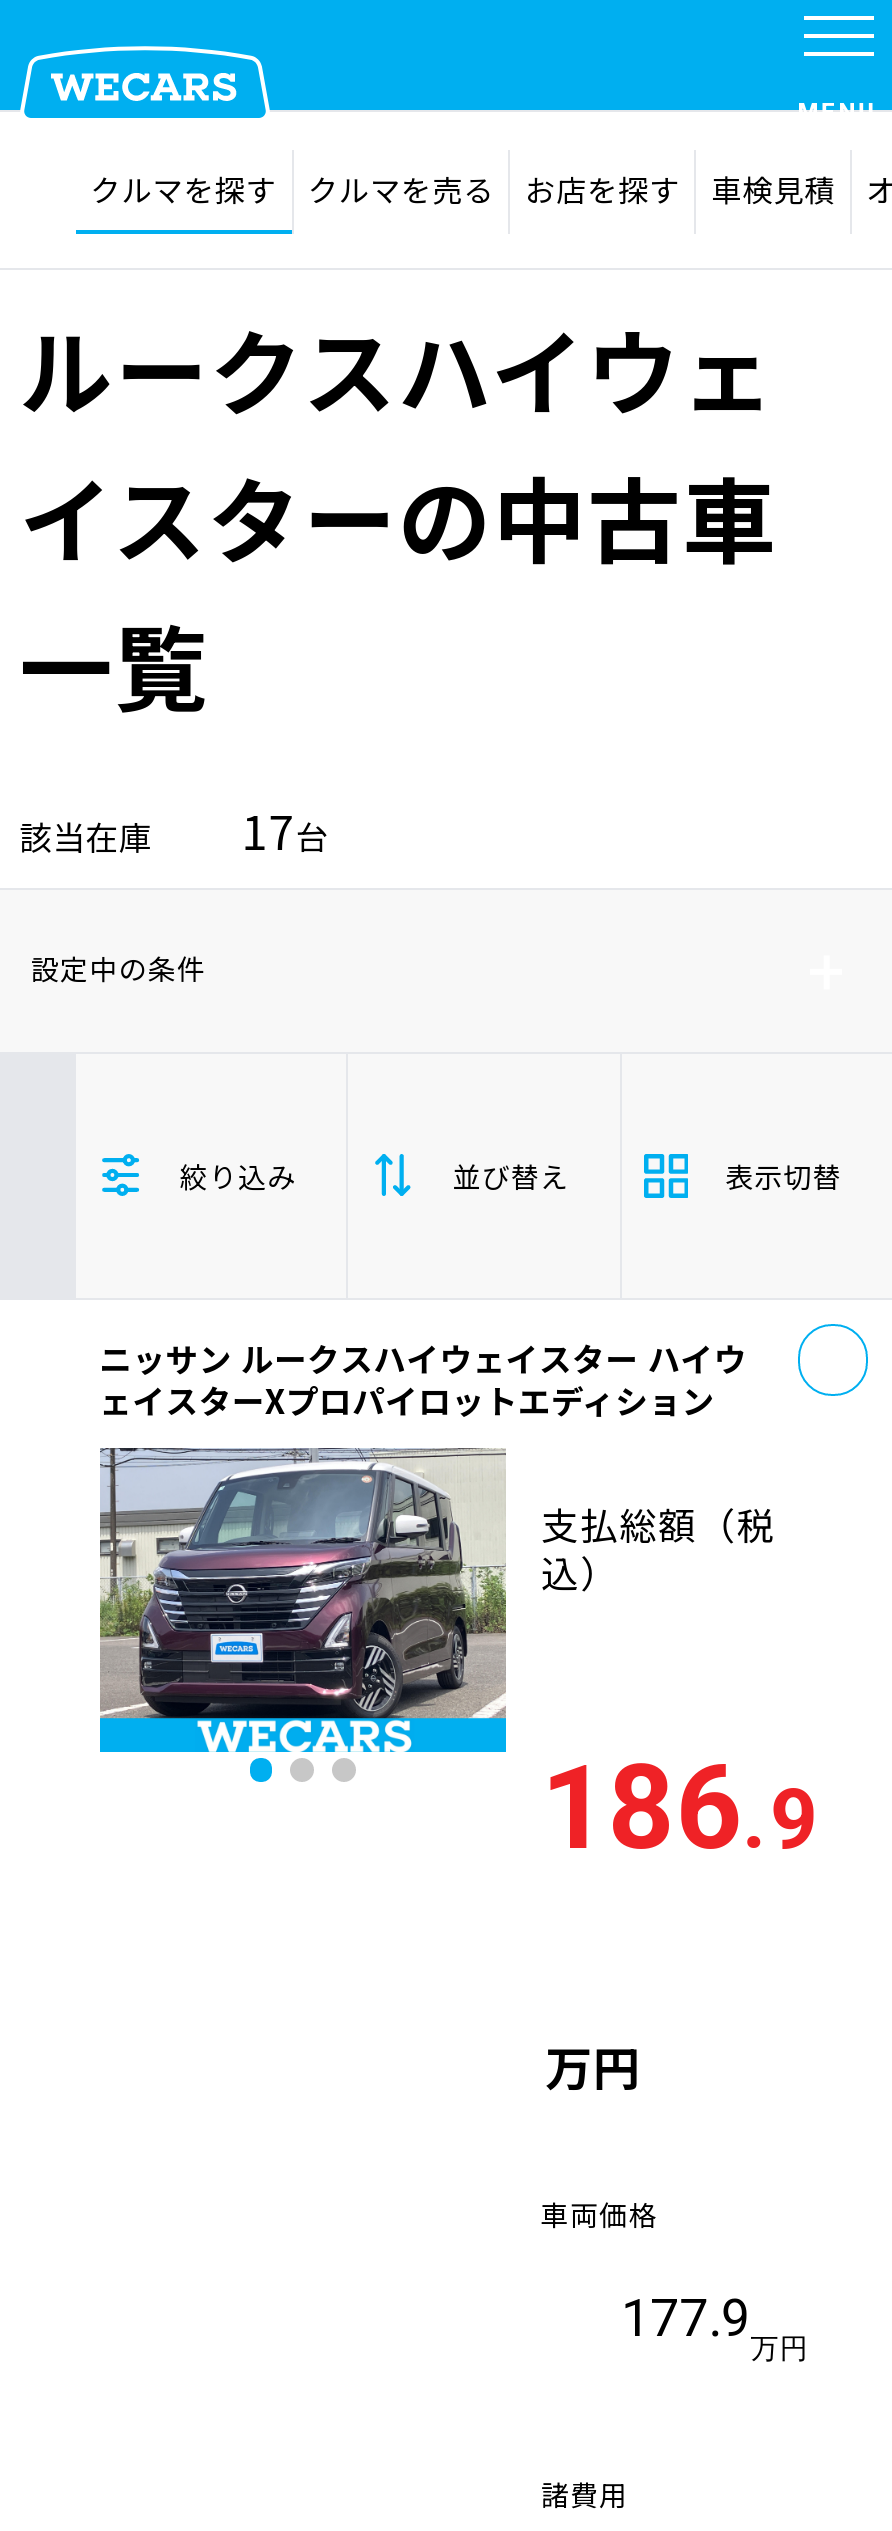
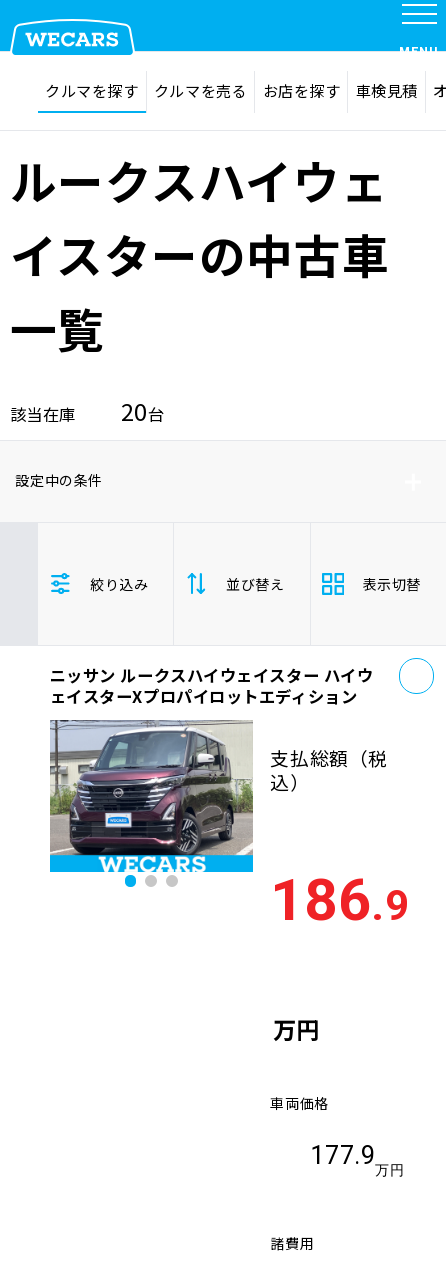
- 該当在庫 17台
+ 該当在庫 20台
